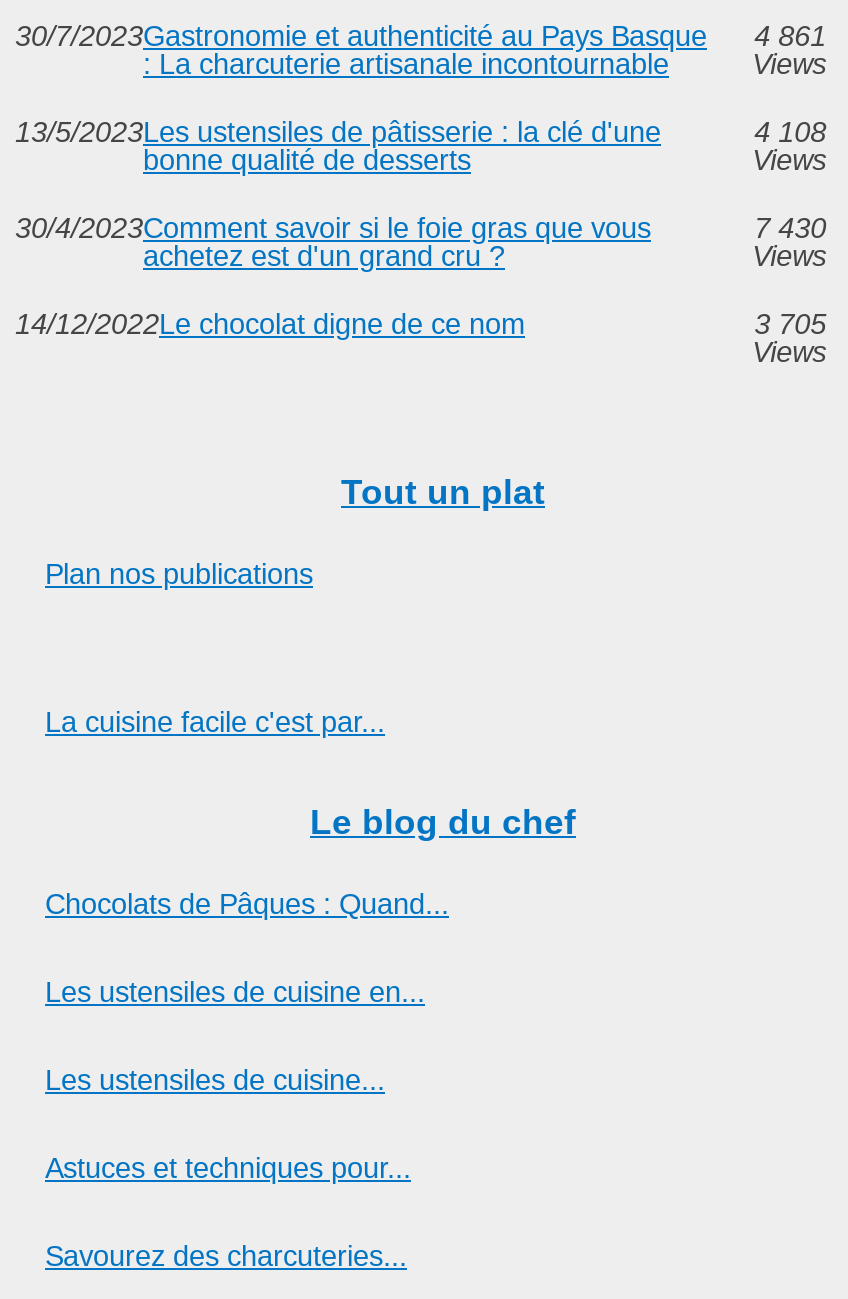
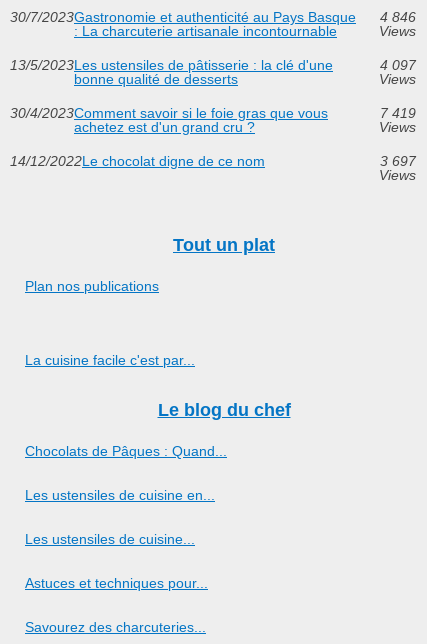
- 30/7/2023Gastronomie et authenticité au Pays Basque 4 861
+ 30/7/2023Gastronomie et authenticité au Pays Basque 4 846

- 4 108
+ 4 097

- 7 430
+ 7 419

- 3 705
+ 3 697
